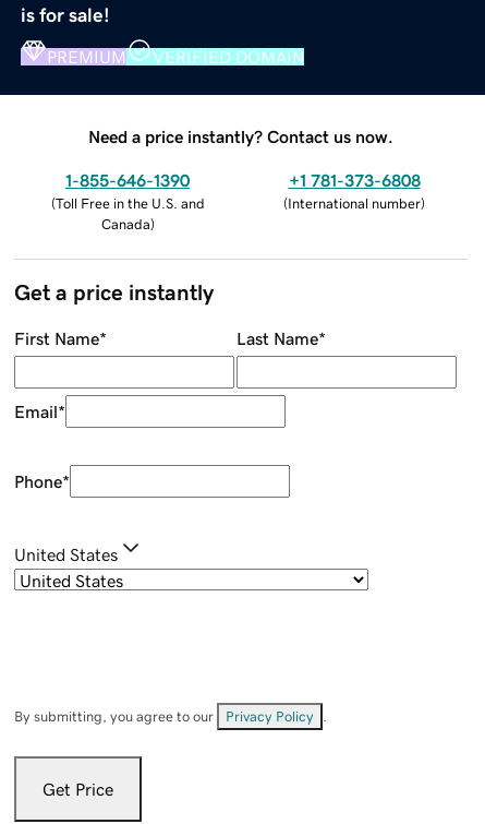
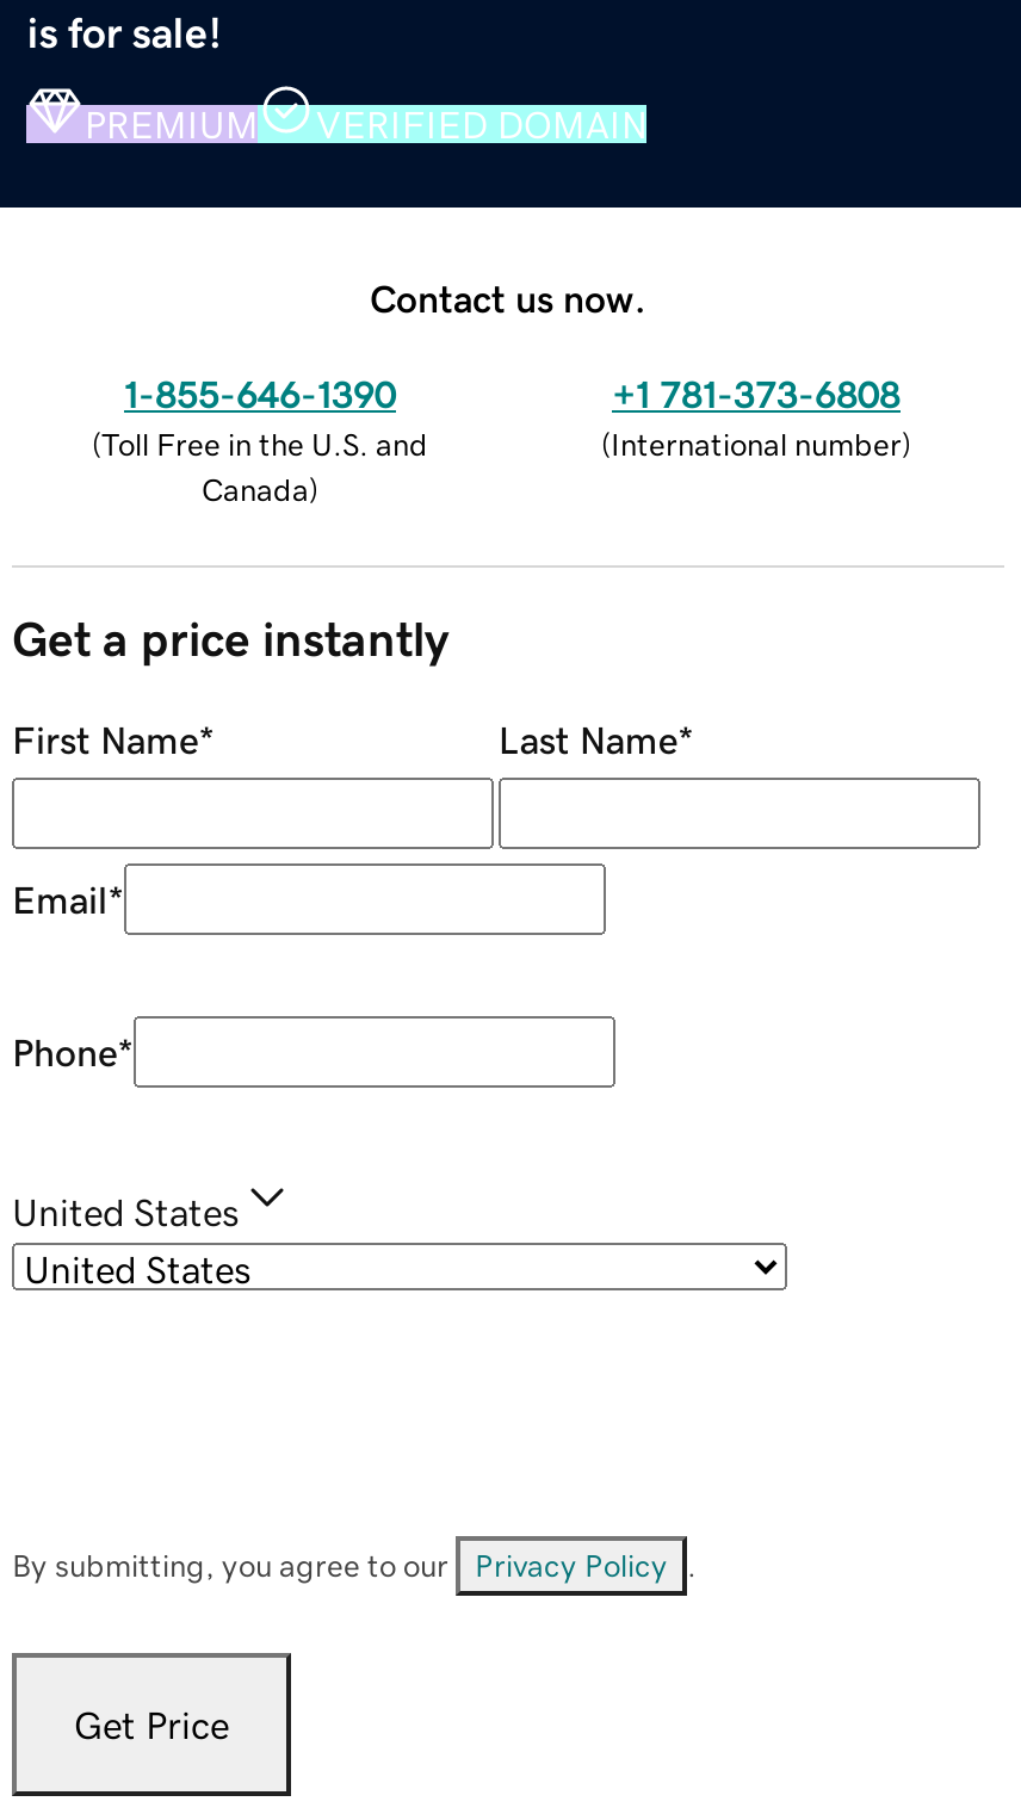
- Need a price instantly? Contact us now.
+ Contact us now.
